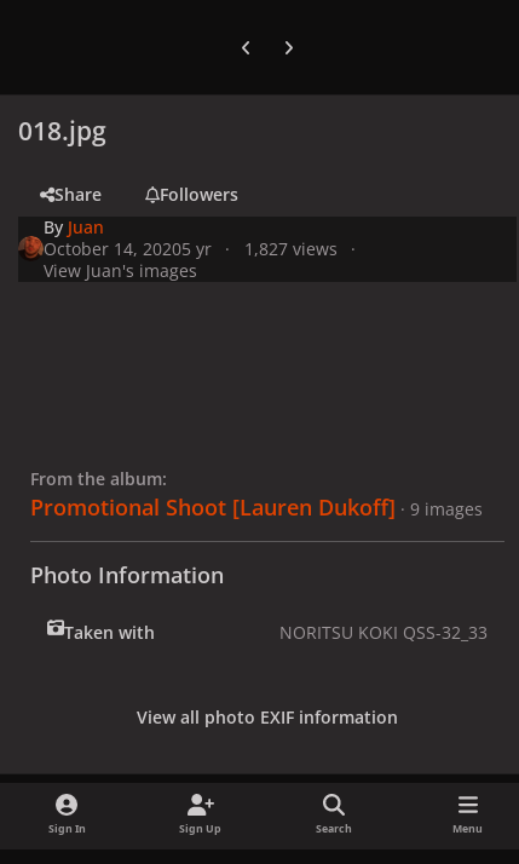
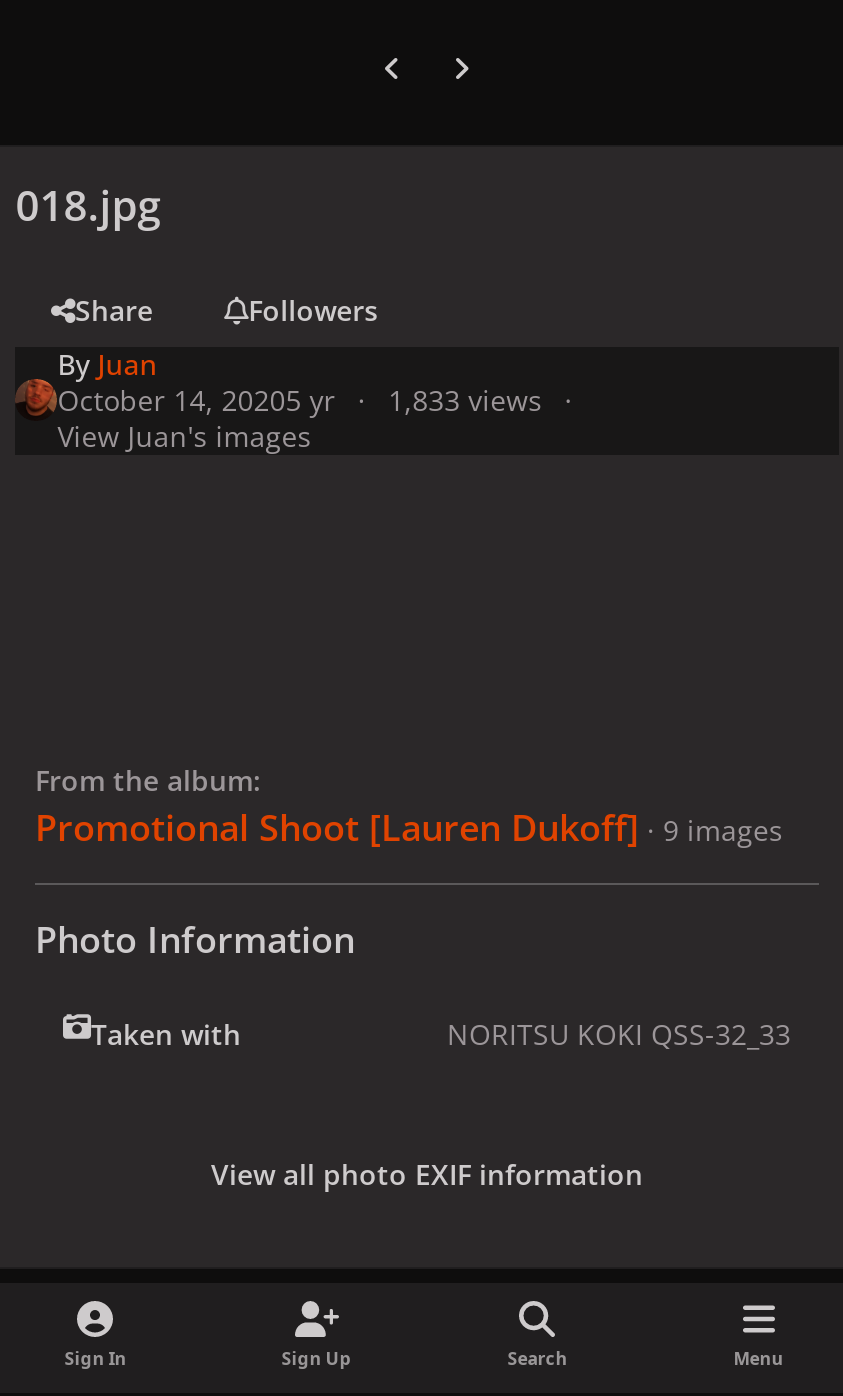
- October 14, 20205 yr 1,827 views
+ October 14, 20205 yr 1,833 views
